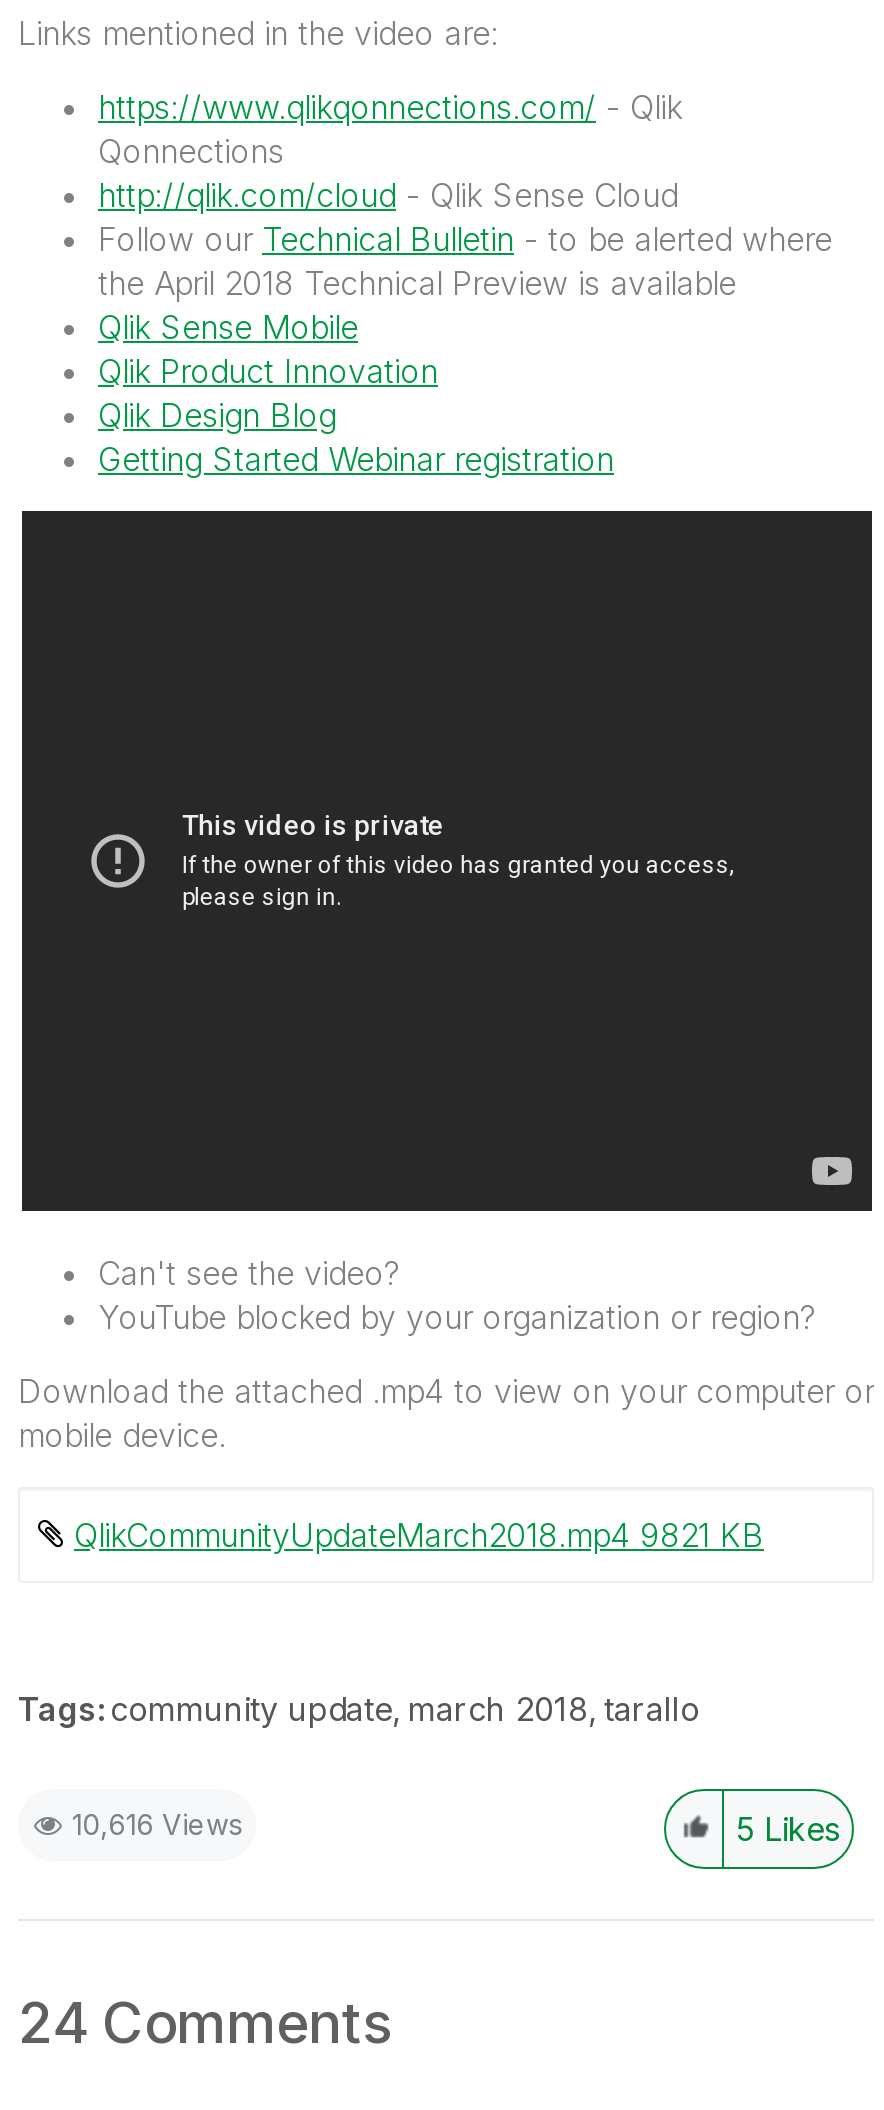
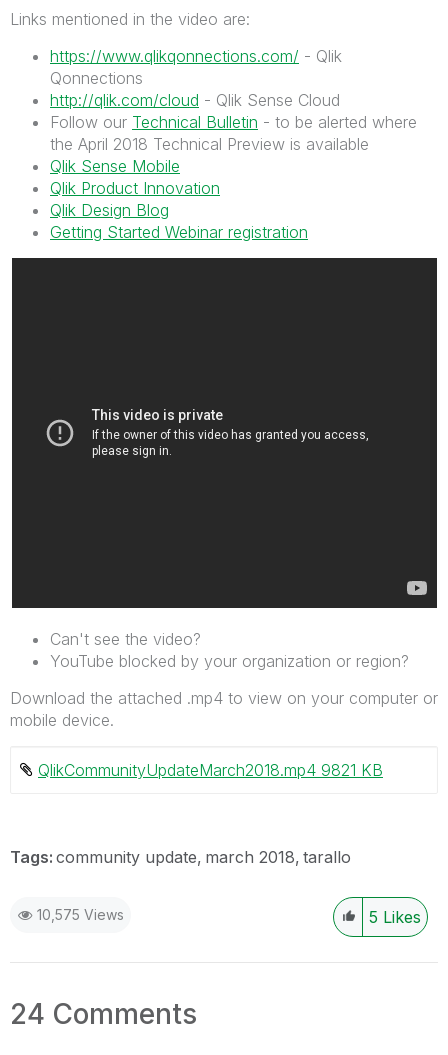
- 10,616 Views
+ 10,575 Views
